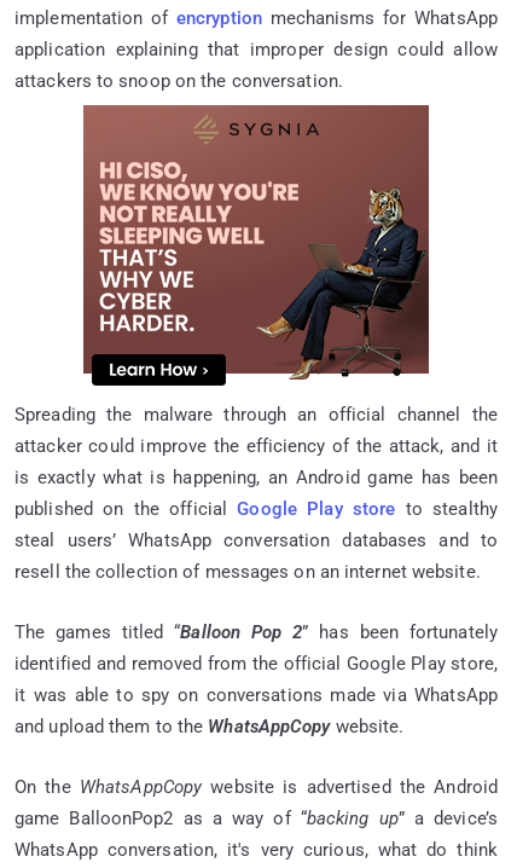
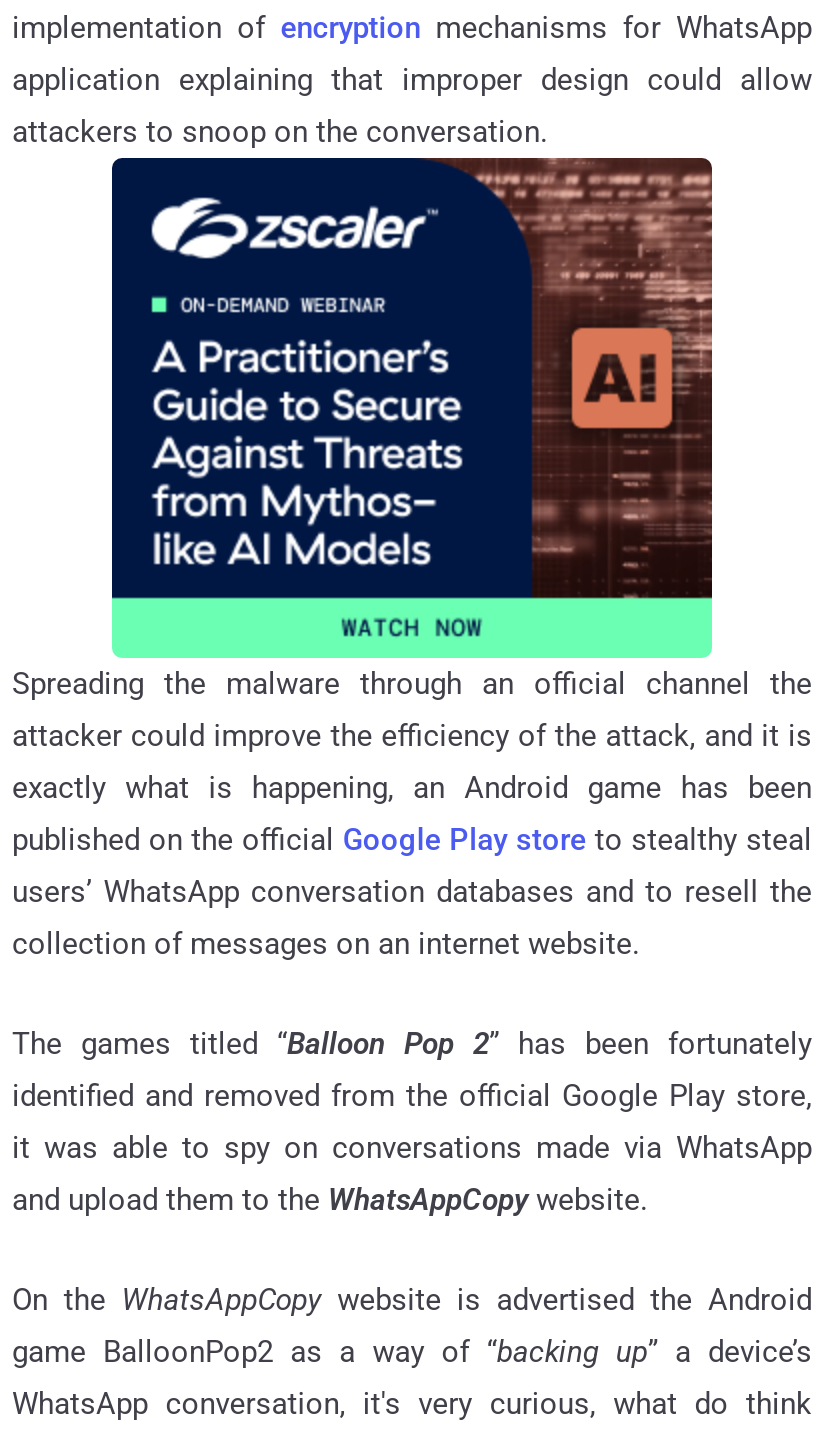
- [image]
+ [image]
